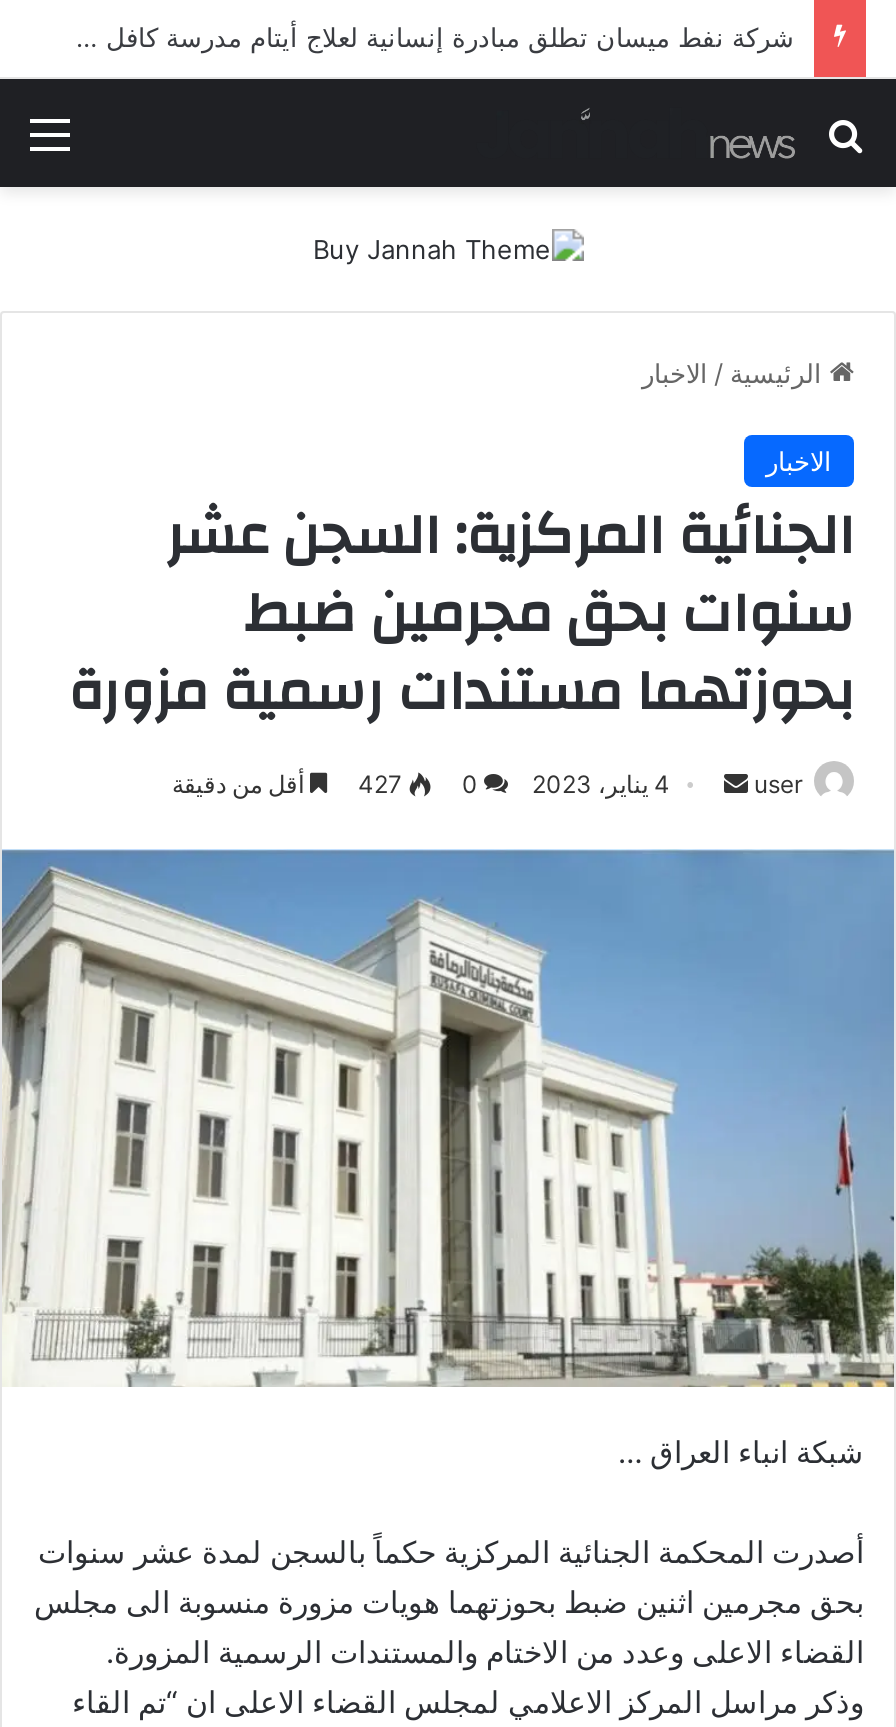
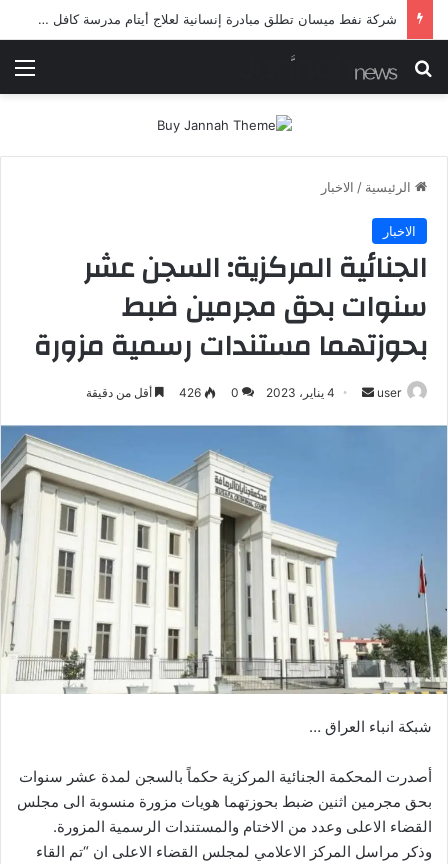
- 427
+ 426
